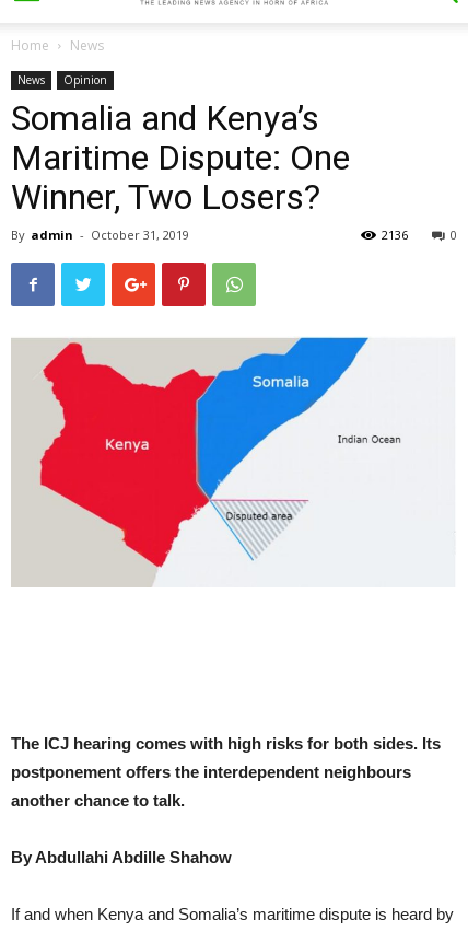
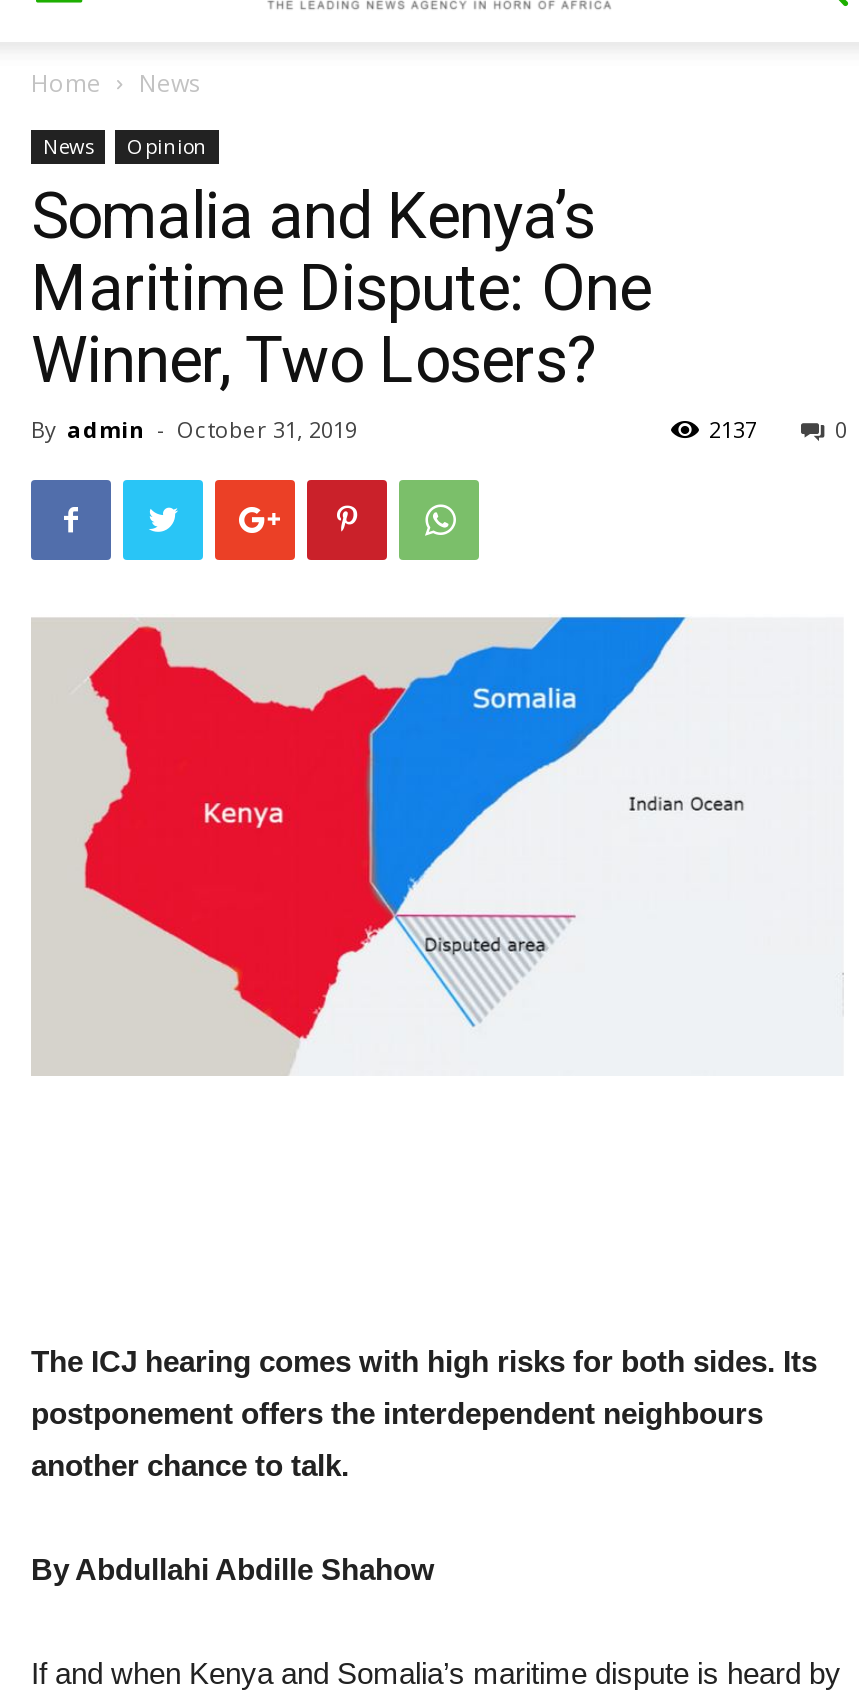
- 2136
+ 2137
